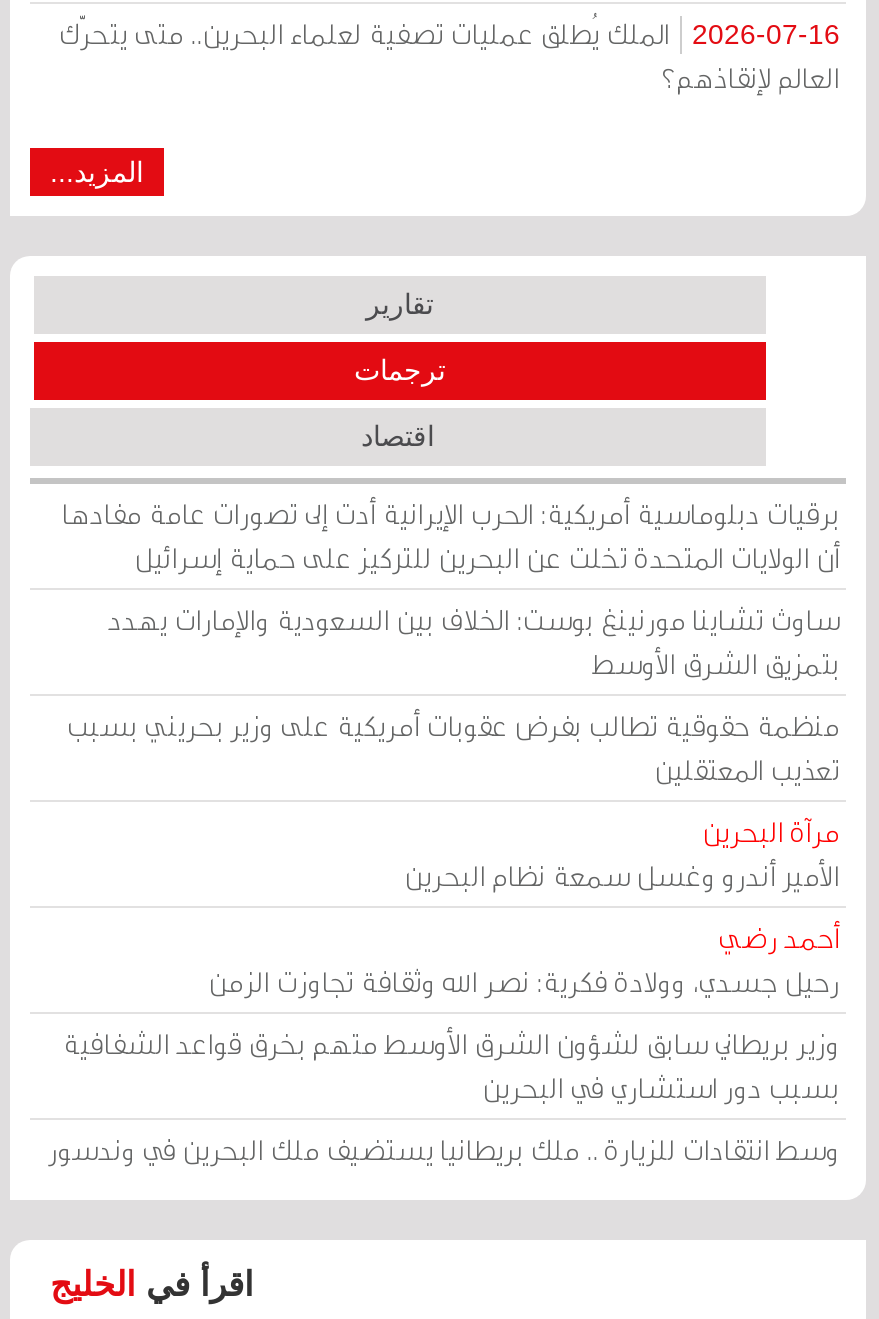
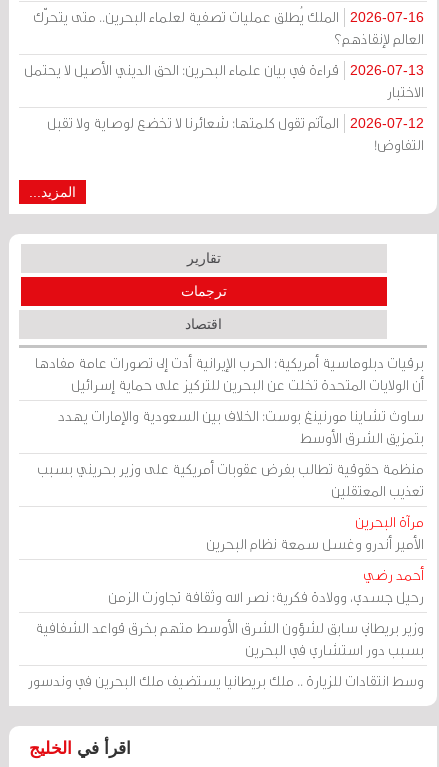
+ 2026-07-13
+ قراءة في بيان علماء البحرين: الحق الديني الأصيل لا يحتمل
+ الاختبار
+ 2026-07-12
+ المآتم تقول كلمتها: شعائرنا لا تخضع لوصاية ولا تقبل
+ التفاوض!
